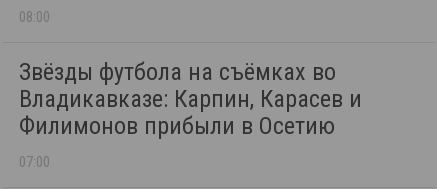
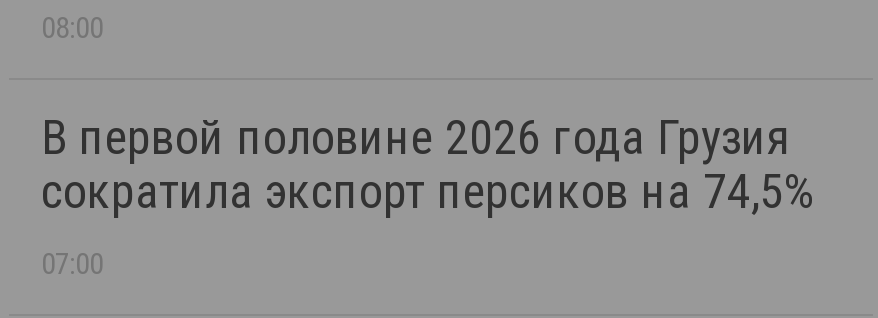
- Звёзды футбола на съёмках во
- Владикавказе: Карпин, Карасев и
- Филимонов прибыли в Осетию
+ В первой половине 2026 года Грузия
+ сократила экспорт персиков на 74,5%
